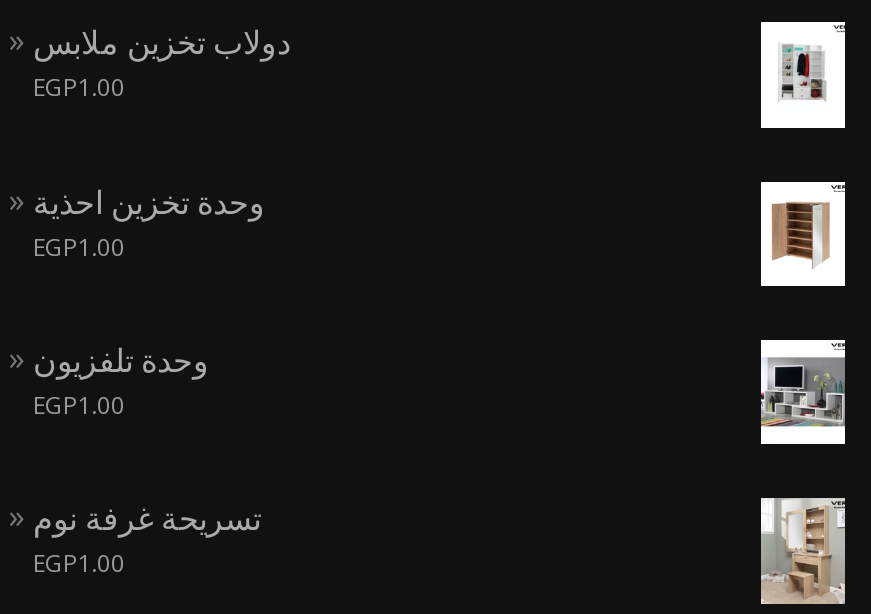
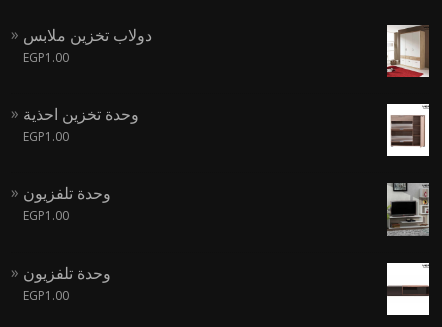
- [image]
+ [image]

- [image]
+ [image]

- [image]
+ [image]

- تسريحة غرفة نوم
+ وحدة تلفزيون

- [image]
+ [image]
